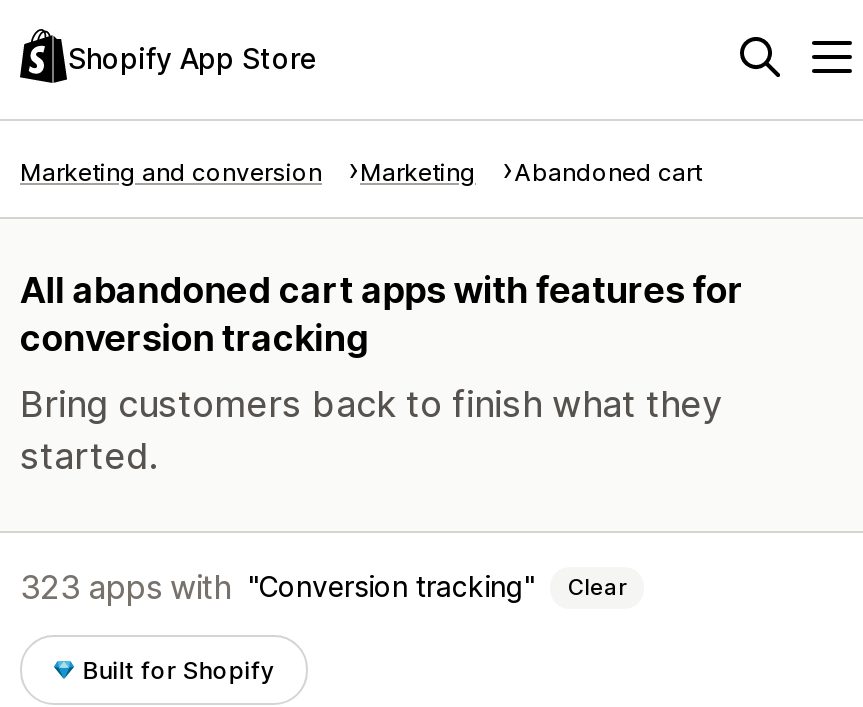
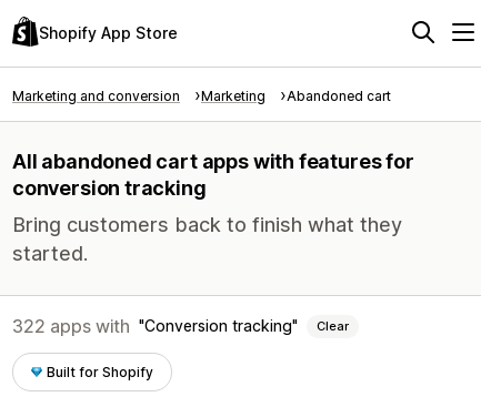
- 323 apps with Conversion tracking Clear
+ 322 apps with Conversion tracking Clear
